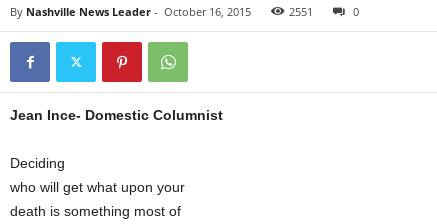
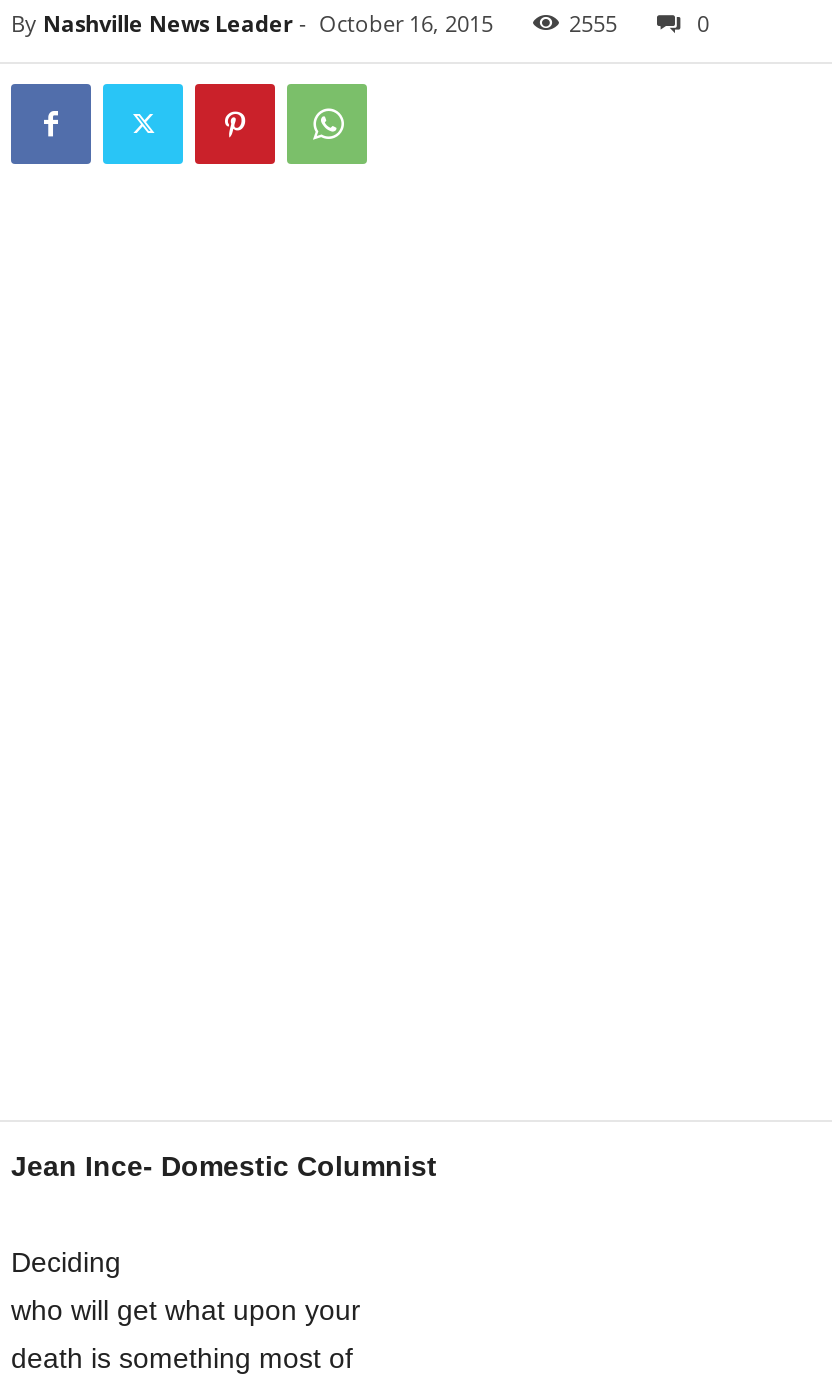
- 2551
+ 2555
